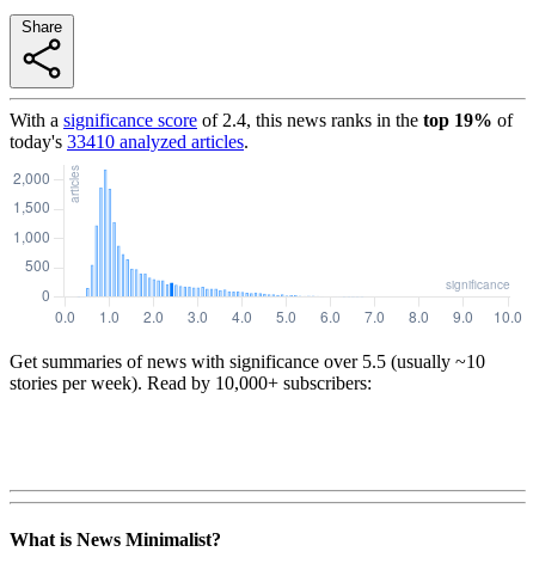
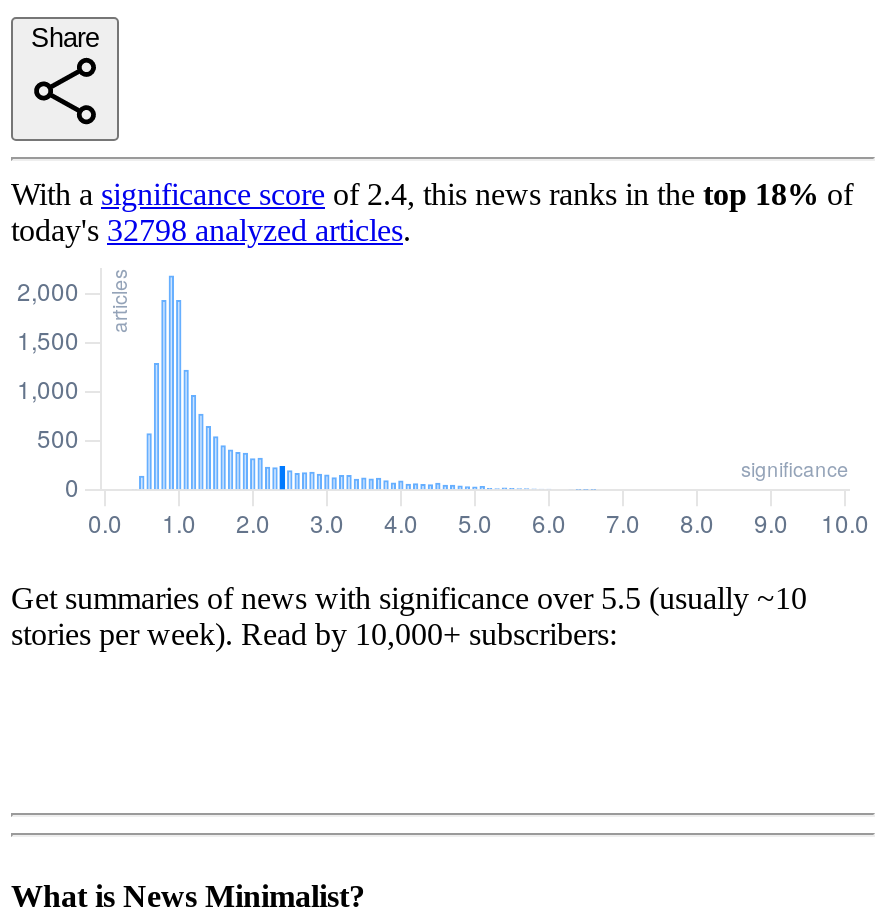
- With a significance score of 2.4, this news ranks in the top 19% of
+ With a significance score of 2.4, this news ranks in the top 18% of

- today's 33410 analyzed articles.
+ today's 32798 analyzed articles.
